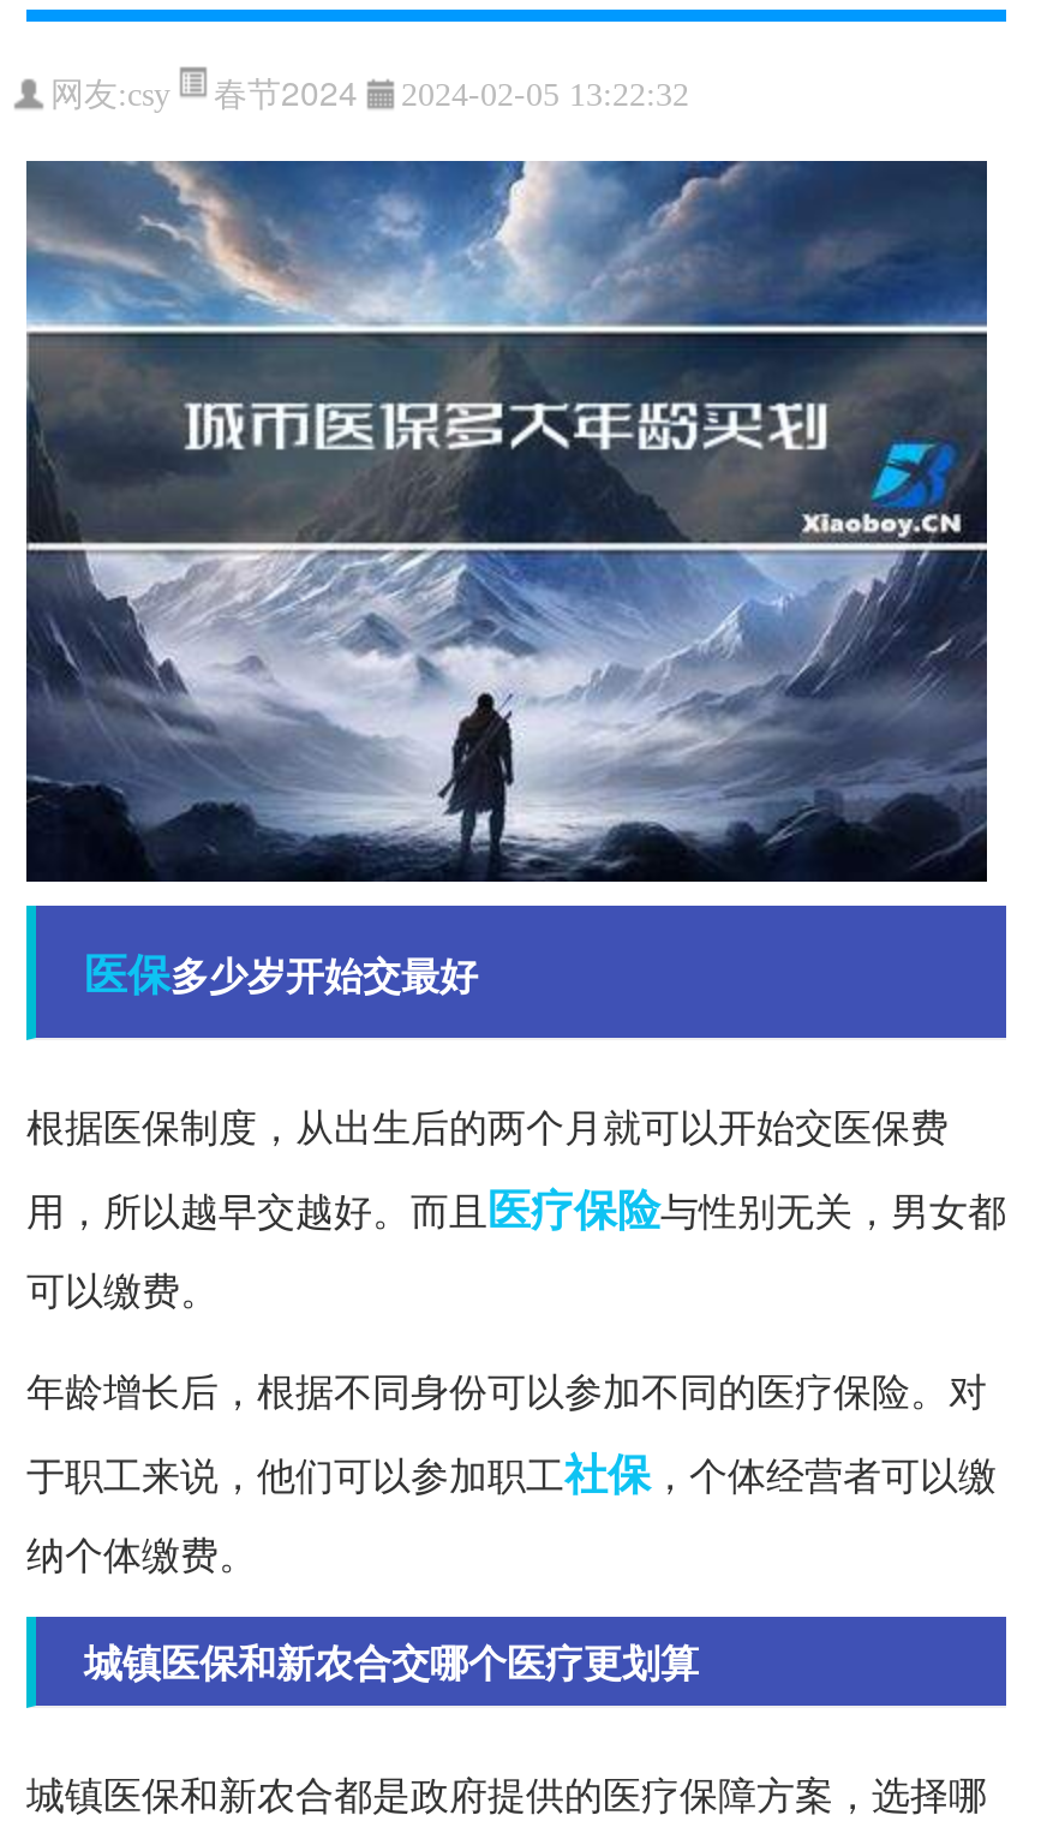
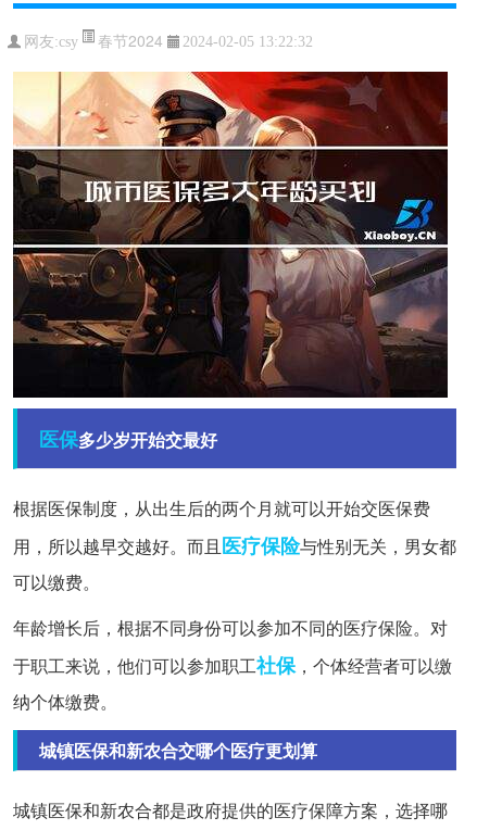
- [image]
+ [image]
